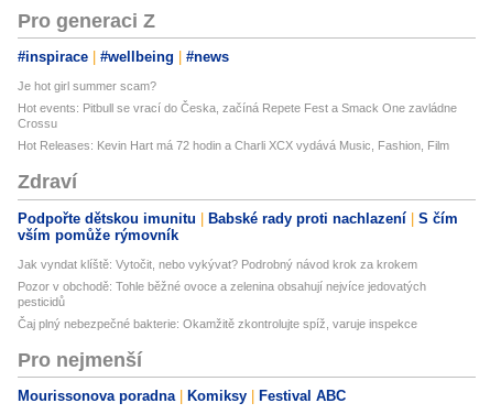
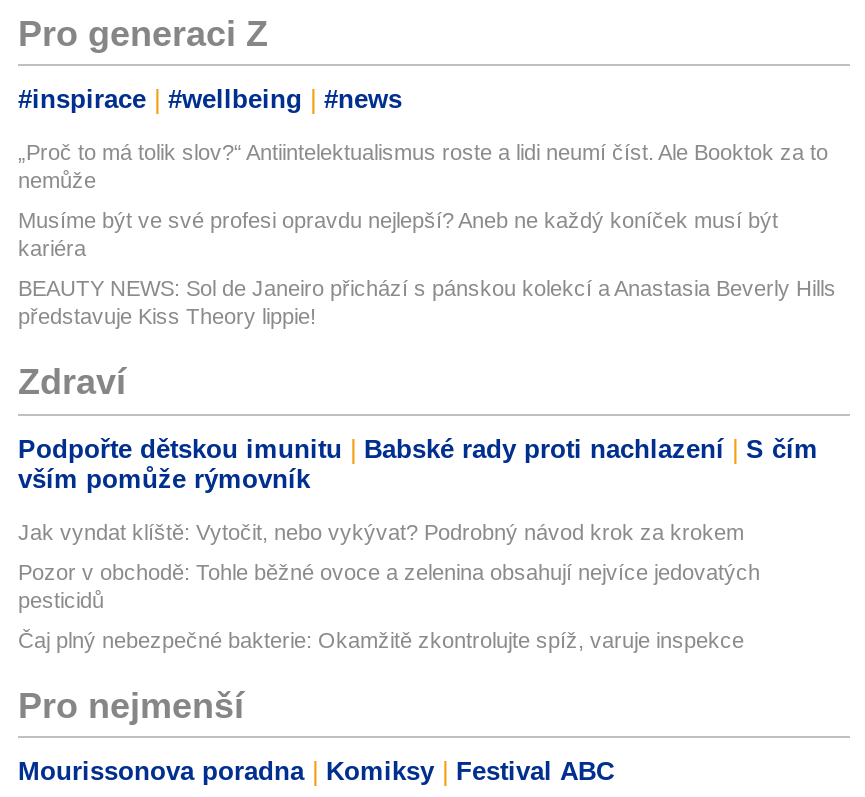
- Je hot girl summer scam?
+ „Proč to má tolik slov?“ Antiintelektualismus roste a lidi neumí číst. Ale Booktok za to
+ nemůže

- Hot events: Pitbull se vrací do Česka, začíná Repete Fest a Smack One zavládne
- Crossu
+ Musíme být ve své profesi opravdu nejlepší? Aneb ne každý koníček musí být
+ kariéra

- Hot Releases: Kevin Hart má 72 hodin a Charli XCX vydává Music, Fashion, Film
+ BEAUTY NEWS: Sol de Janeiro přichází s pánskou kolekcí a Anastasia Beverly Hills
+ představuje Kiss Theory lippie!
